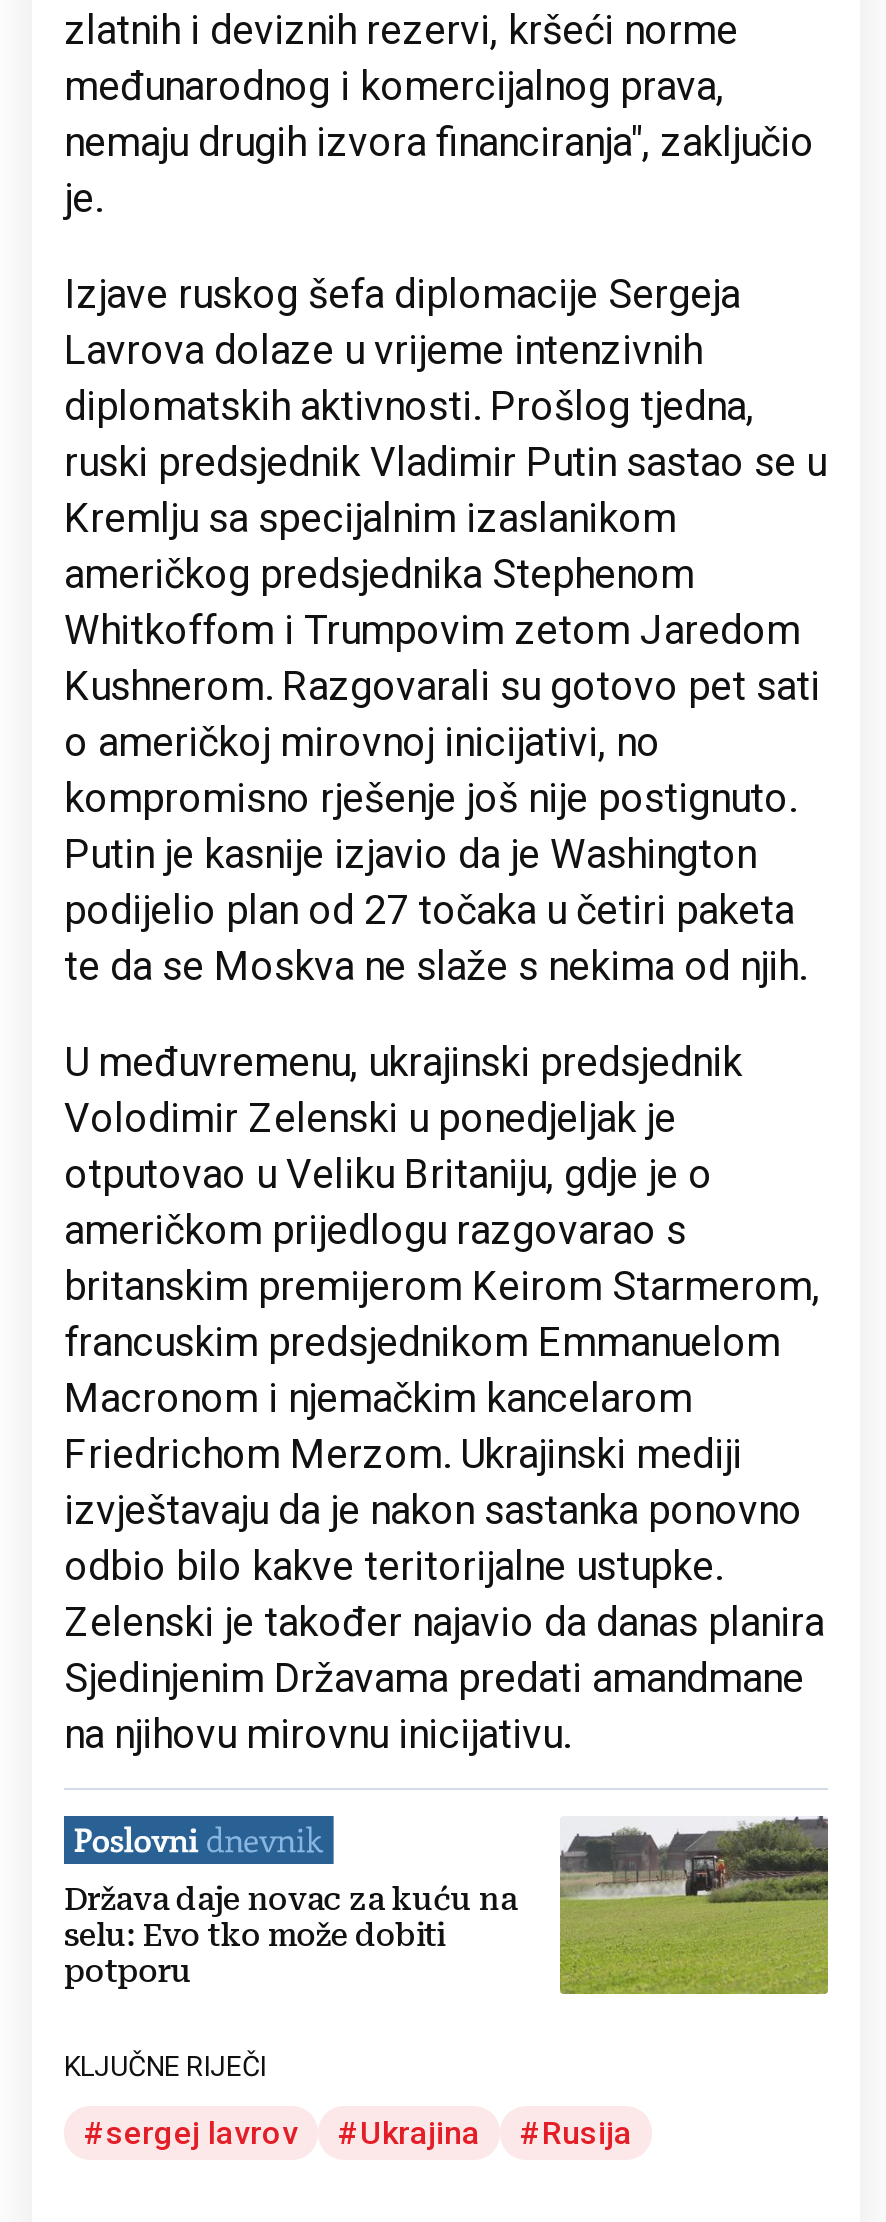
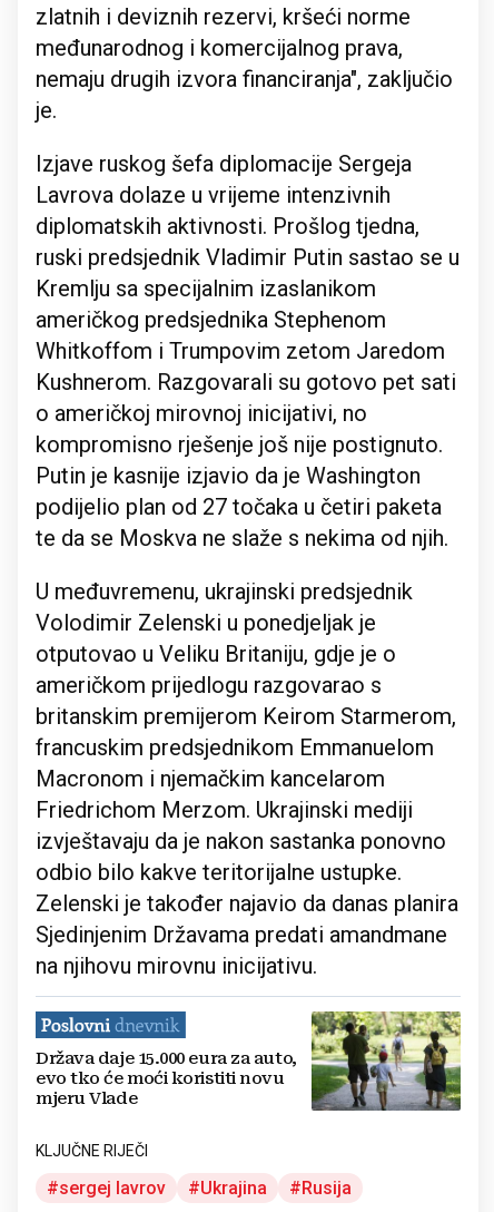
- [image]
- Država daje novac za kuću na
- selu: Evo tko može dobiti
- potporu
+ [image]
+ Država daje 15.000 eura za auto,
+ evo tko će moći koristiti novu
+ mjeru Vlade
